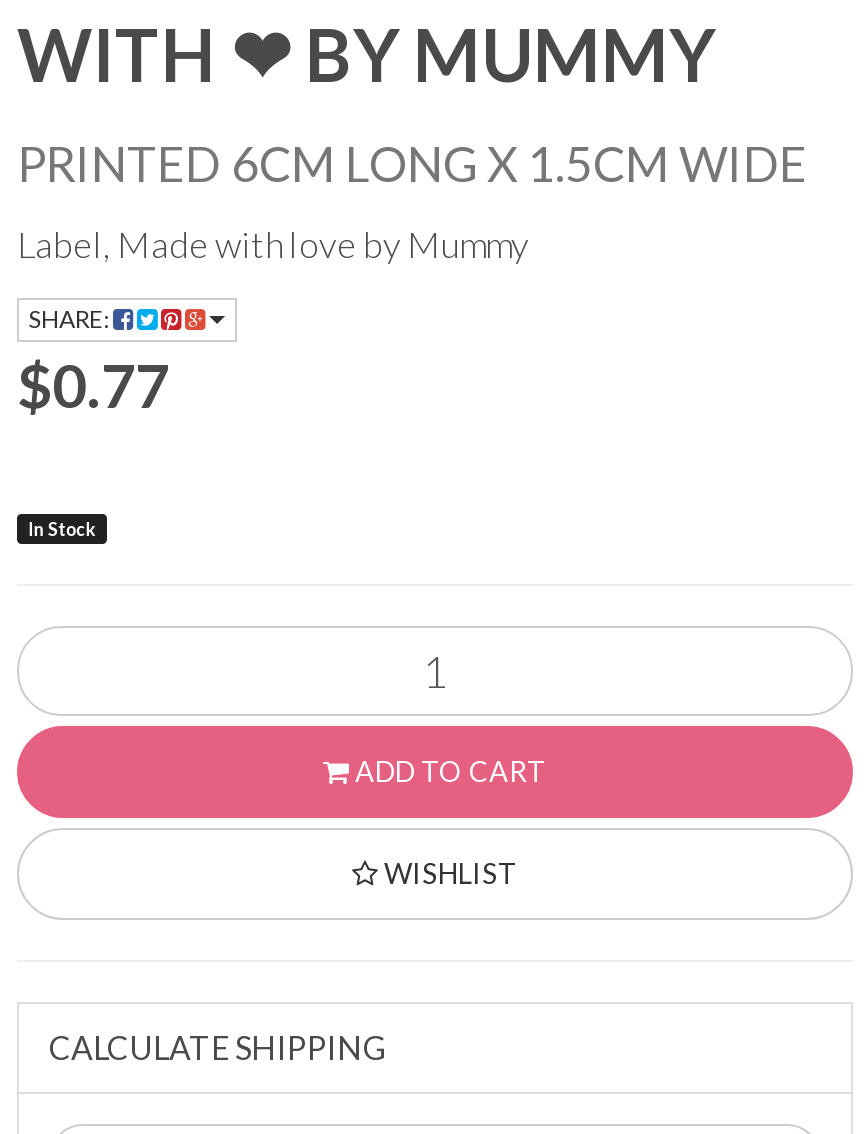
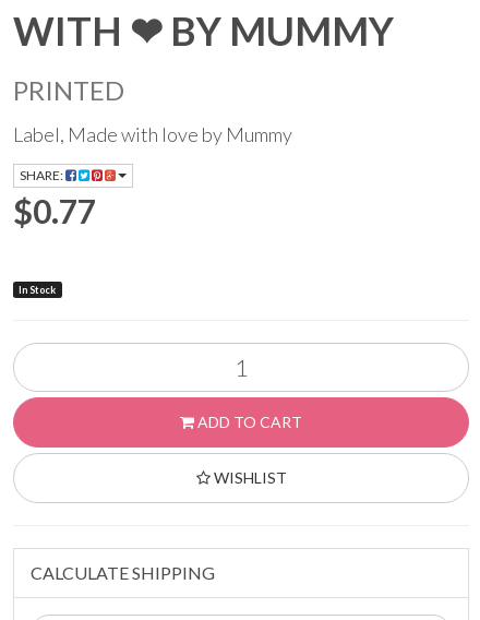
- PRINTED 6CM LONG X 1.5CM WIDE
+ PRINTED
